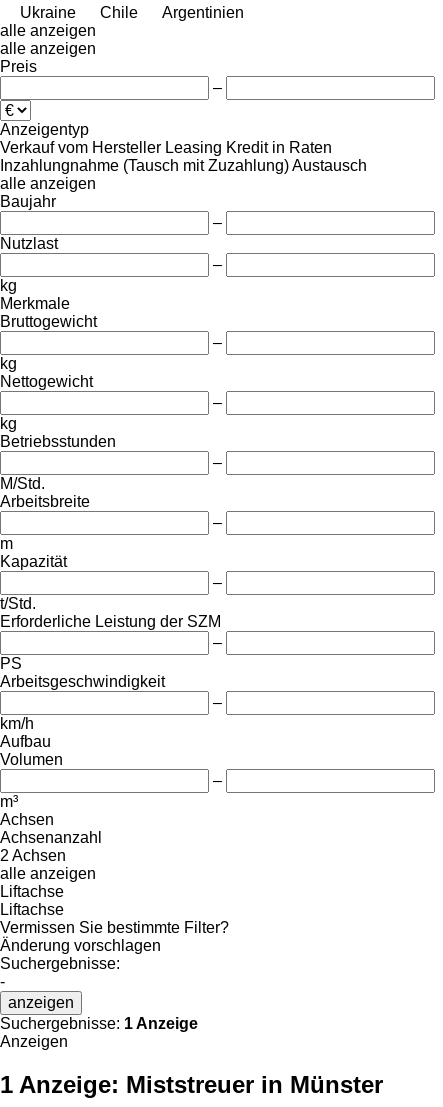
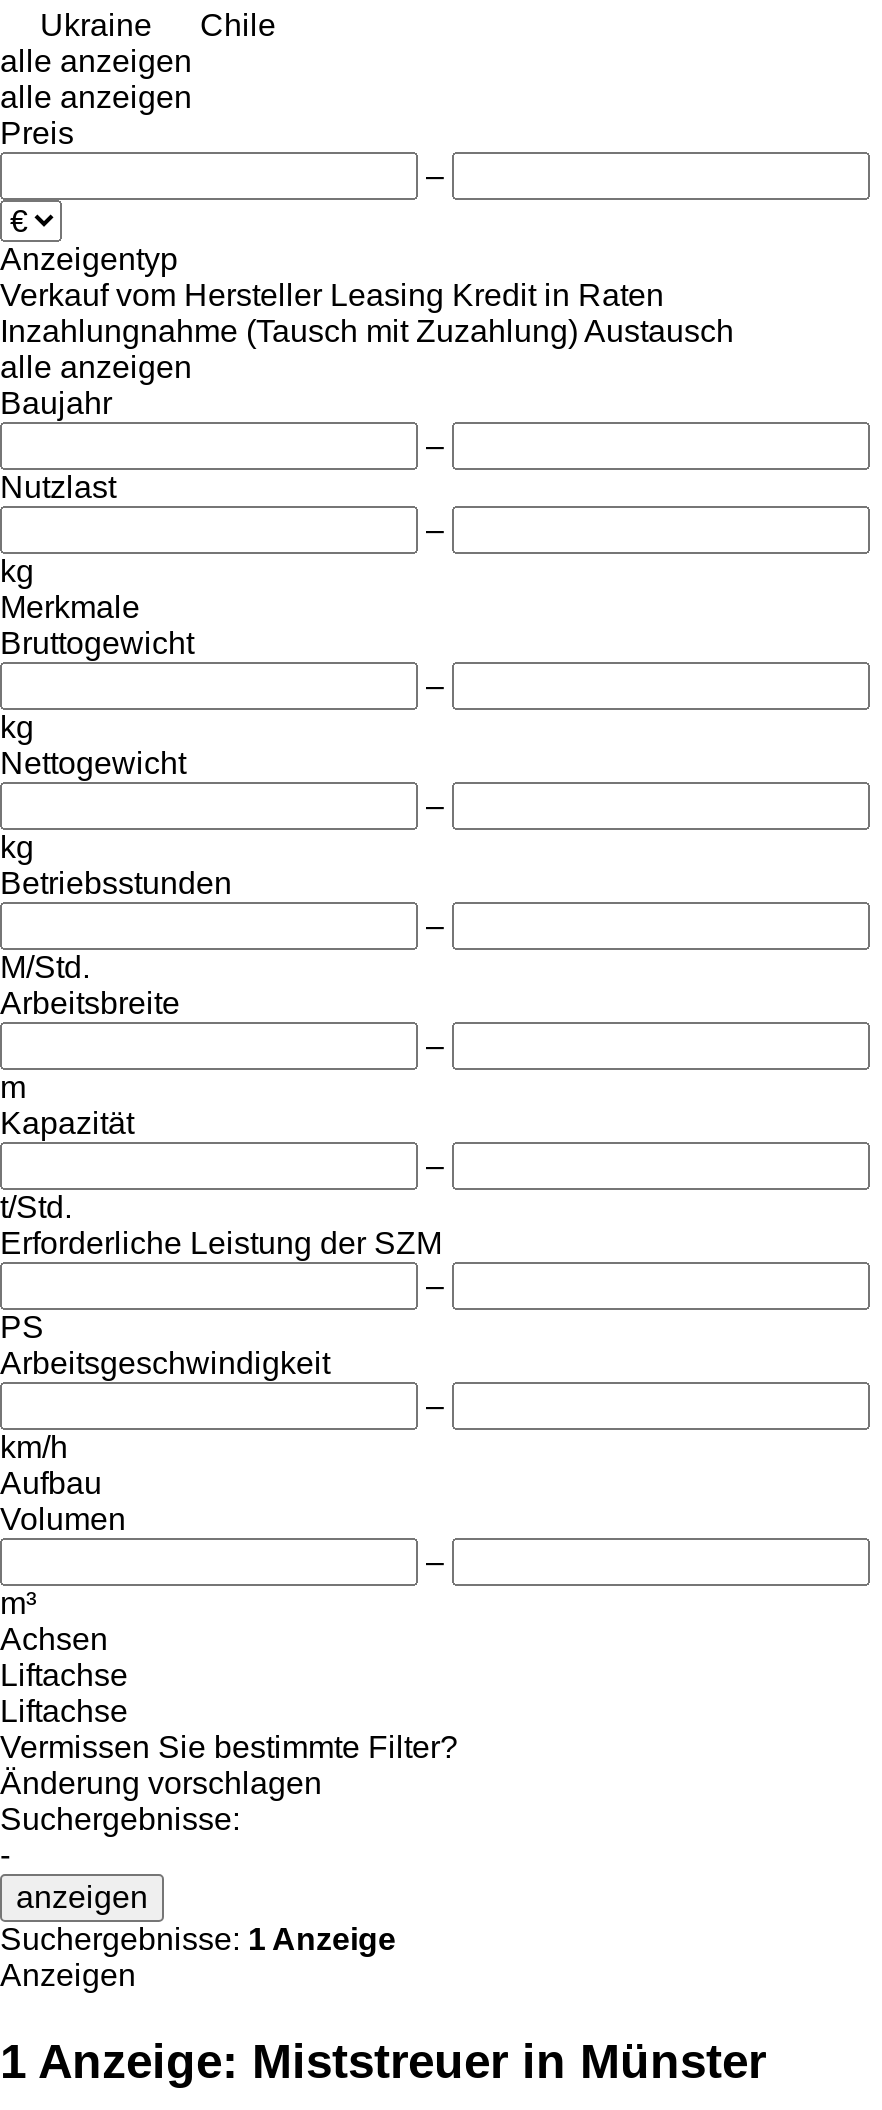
- Argentinien

- Achsenanzahl
- 2 Achsen
- alle anzeigen
